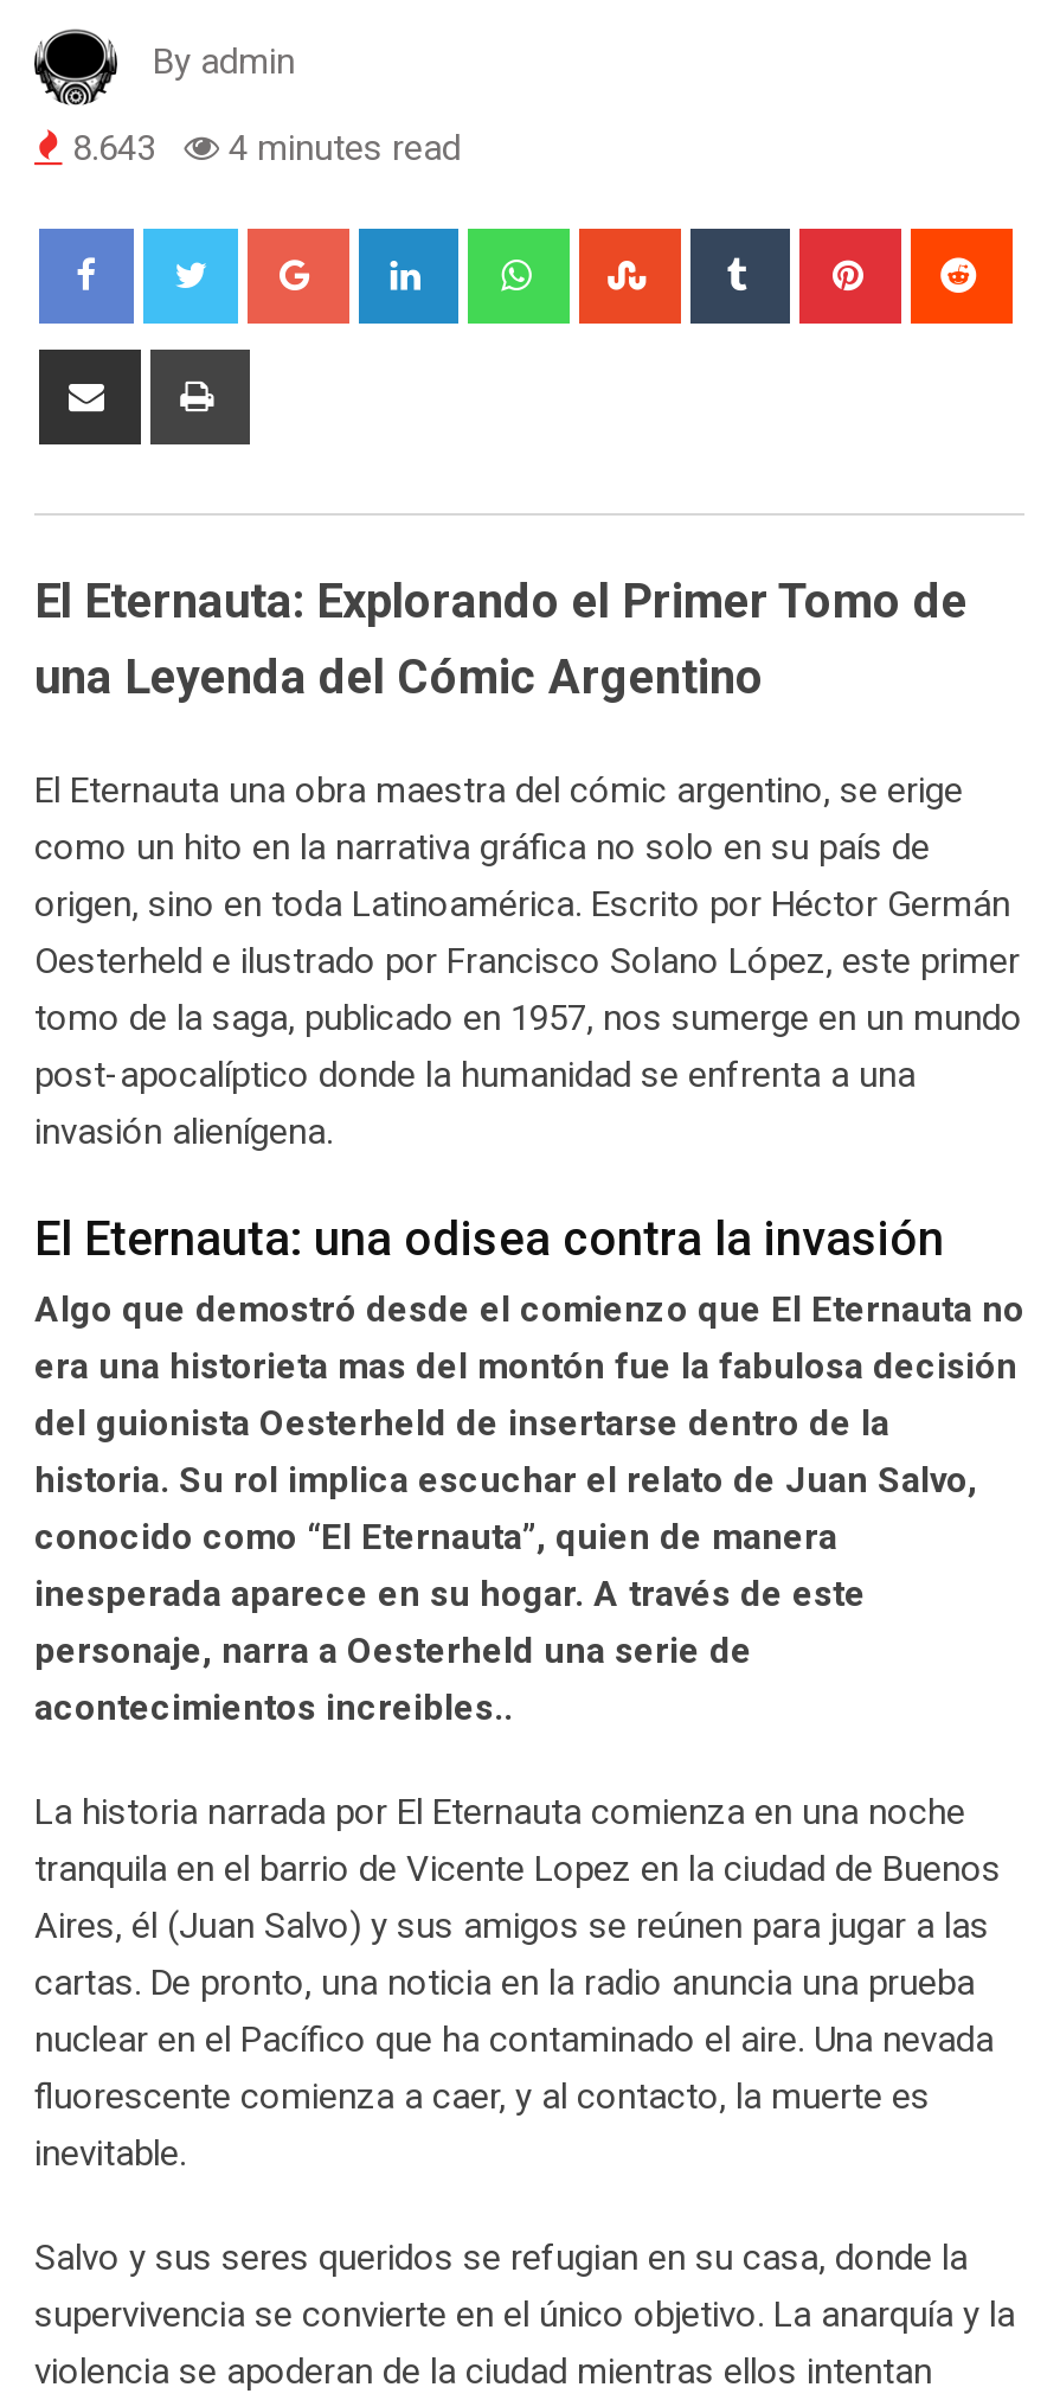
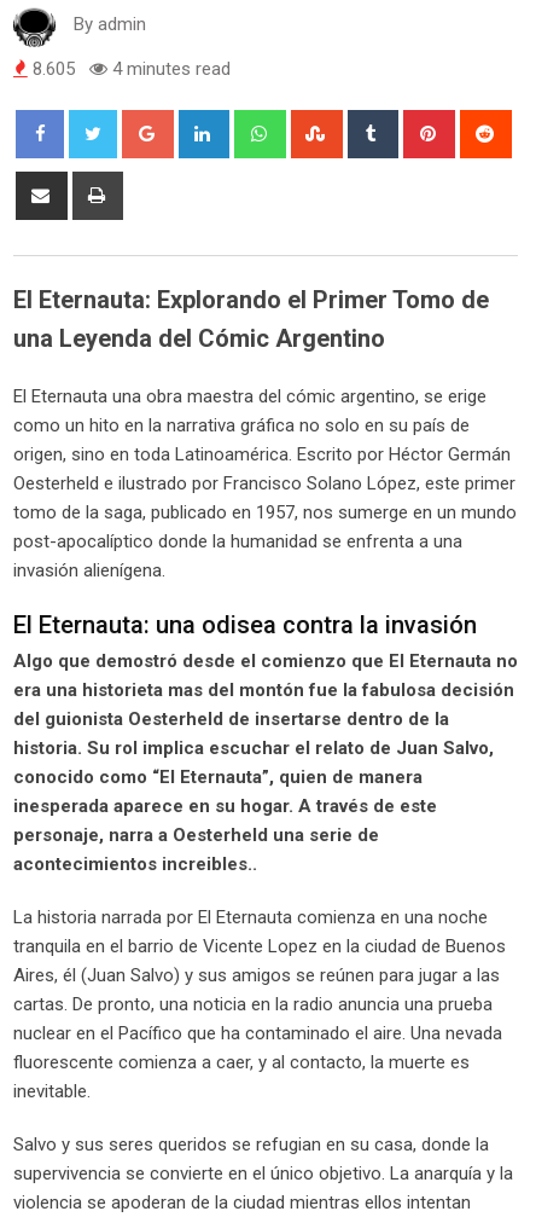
- 8.643 4 minutes read
+ 8.605 4 minutes read
